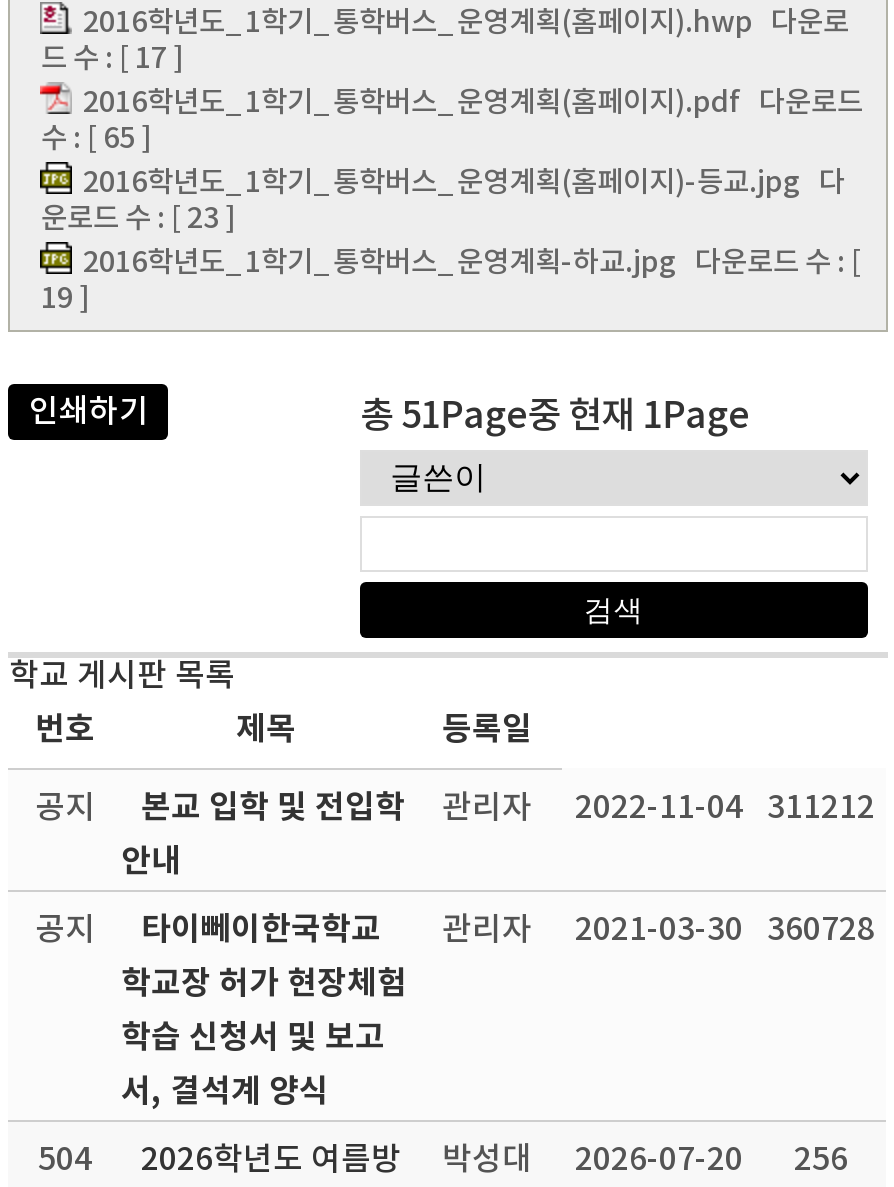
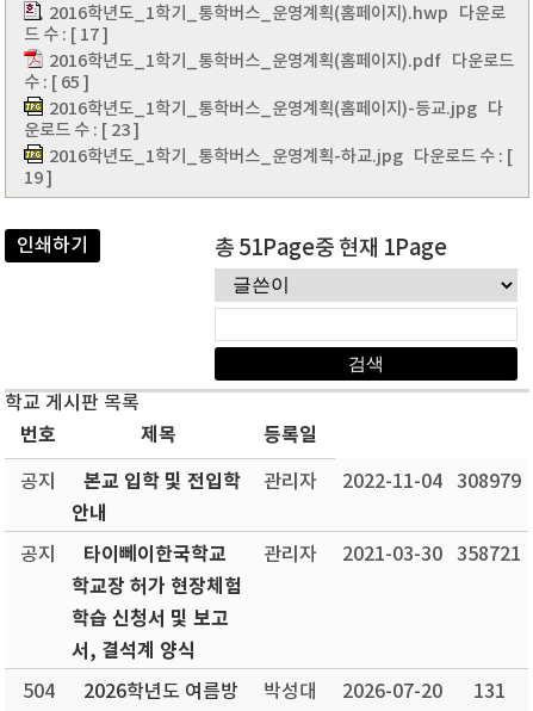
- 공지 본교 입학 및 전입학 관리자 2022-11-04 311212
+ 공지 본교 입학 및 전입학 관리자 2022-11-04 308979

- 공지 타이뻬이한국학교 관리자 2021-03-30 360728
+ 공지 타이뻬이한국학교 관리자 2021-03-30 358721

- 504 2026학년도 여름방 박성대 2026-07-20 256
+ 504 2026학년도 여름방 박성대 2026-07-20 131
